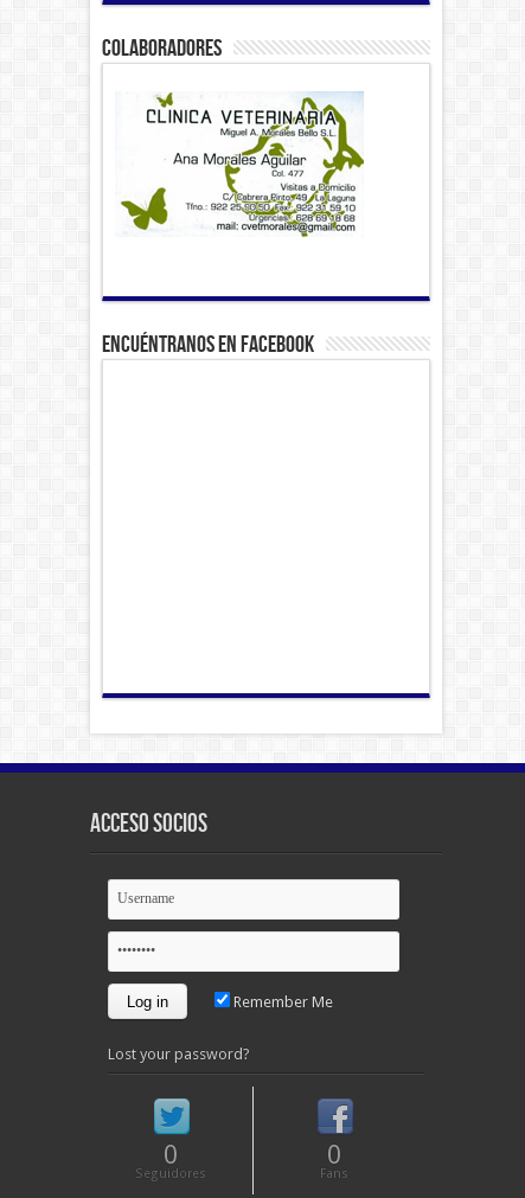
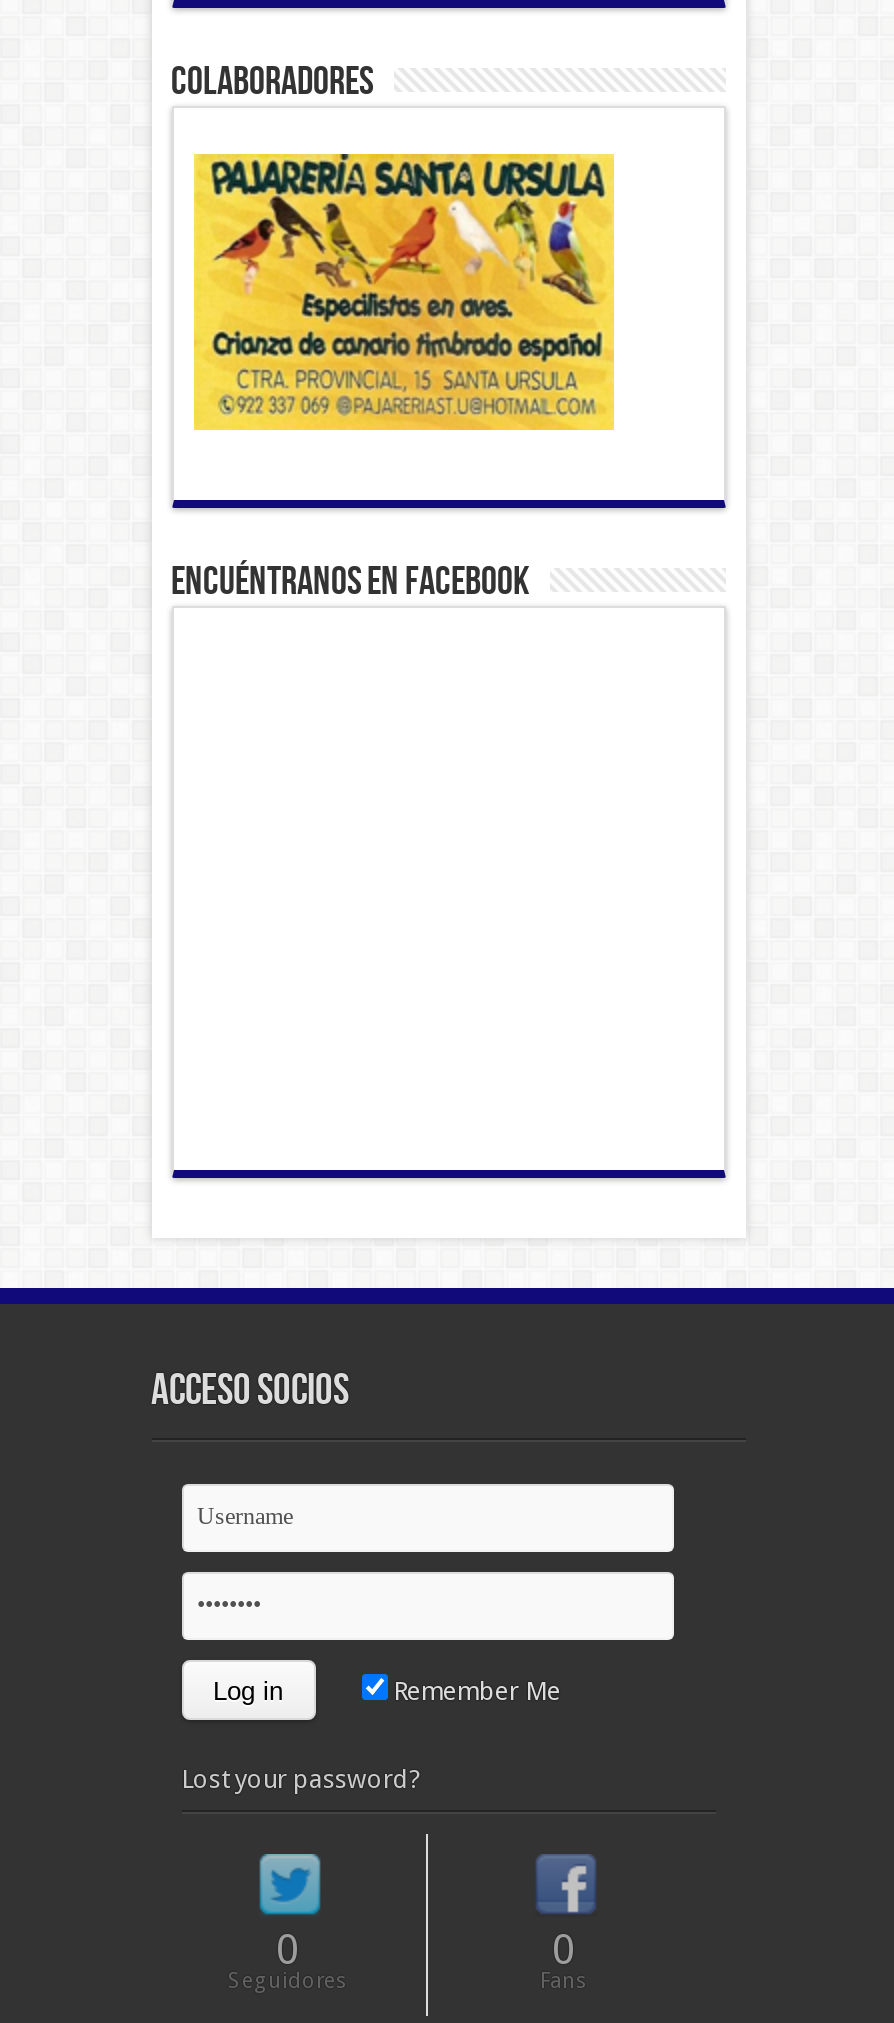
- [image]
+ [image]
